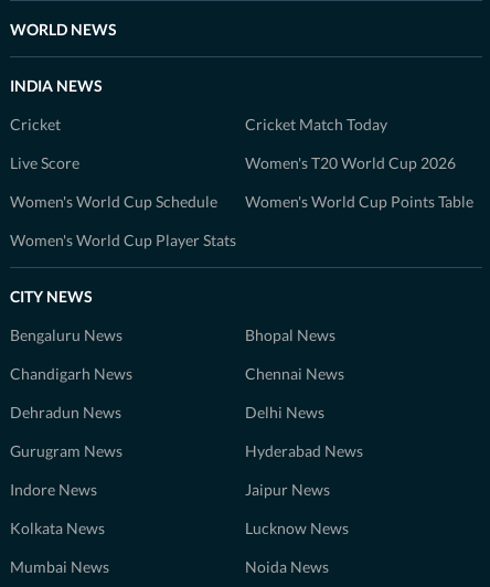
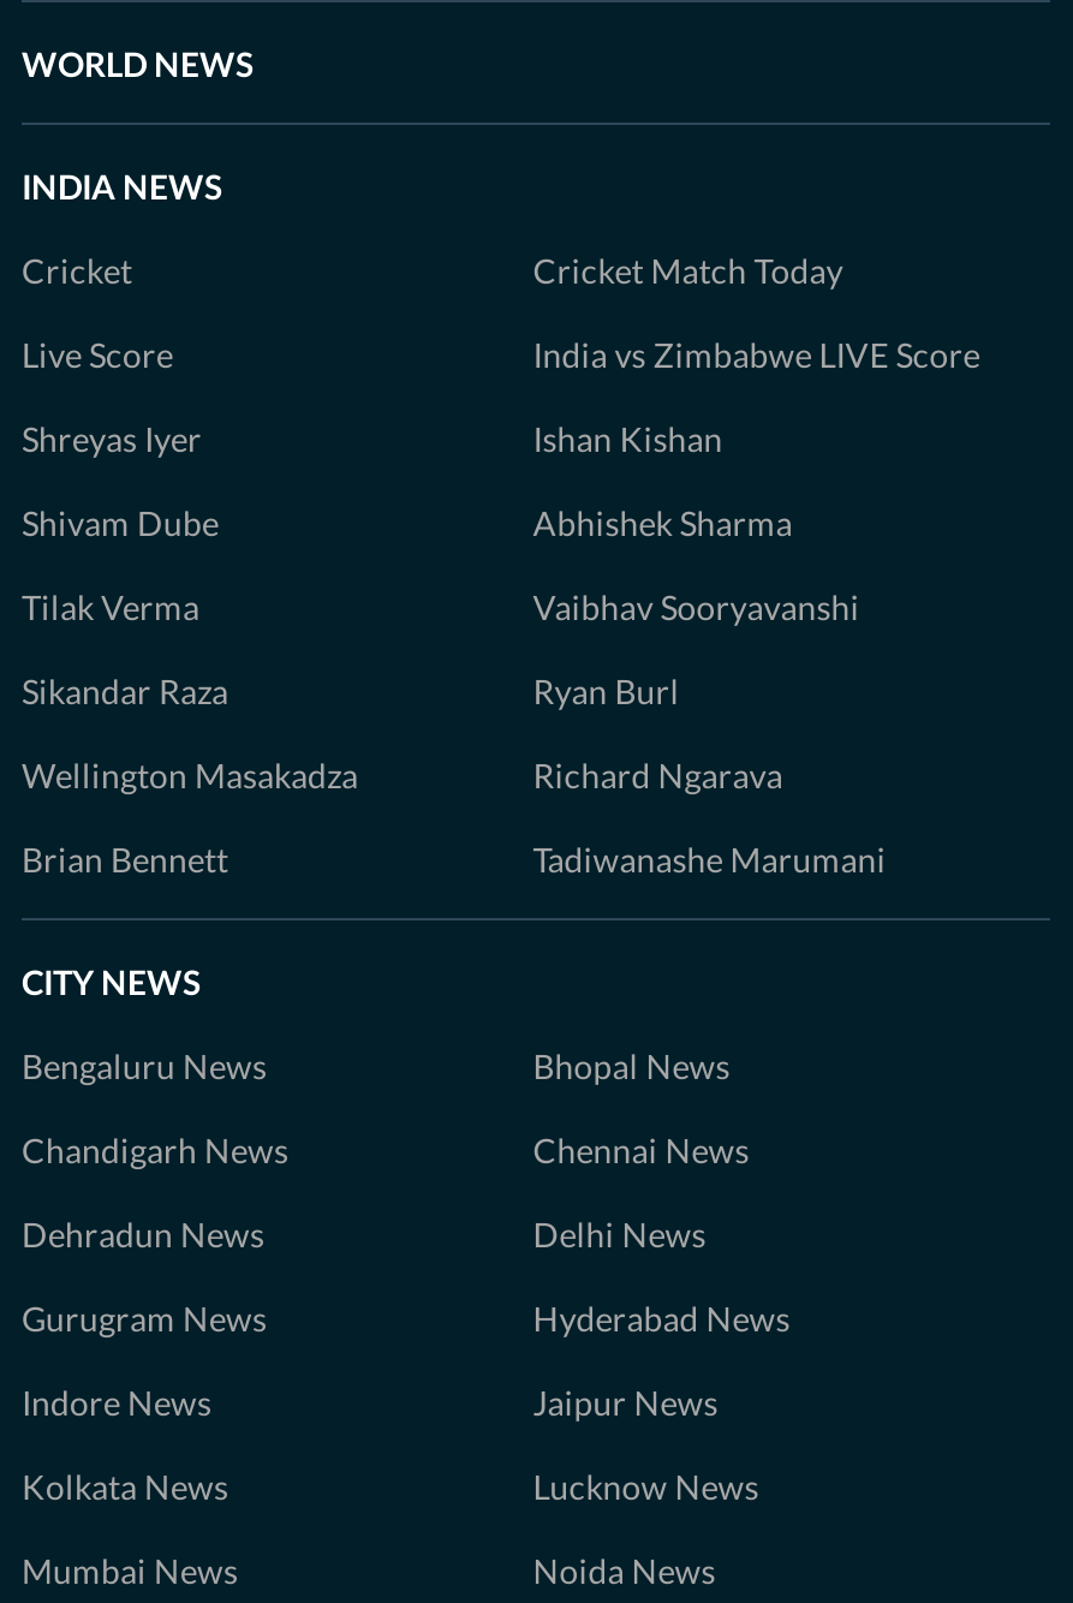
- Women's T20 World Cup 2026
- Women's World Cup Schedule
- Women's World Cup Points Table
- Women's World Cup Player Stats
+ India vs Zimbabwe LIVE Score
+ Shreyas Iyer
+ Ishan Kishan
+ Shivam Dube
+ Abhishek Sharma
+ Tilak Verma
+ Vaibhav Sooryavanshi
+ Sikandar Raza
+ Ryan Burl
+ Wellington Masakadza
+ Richard Ngarava
+ Brian Bennett
+ Tadiwanashe Marumani
